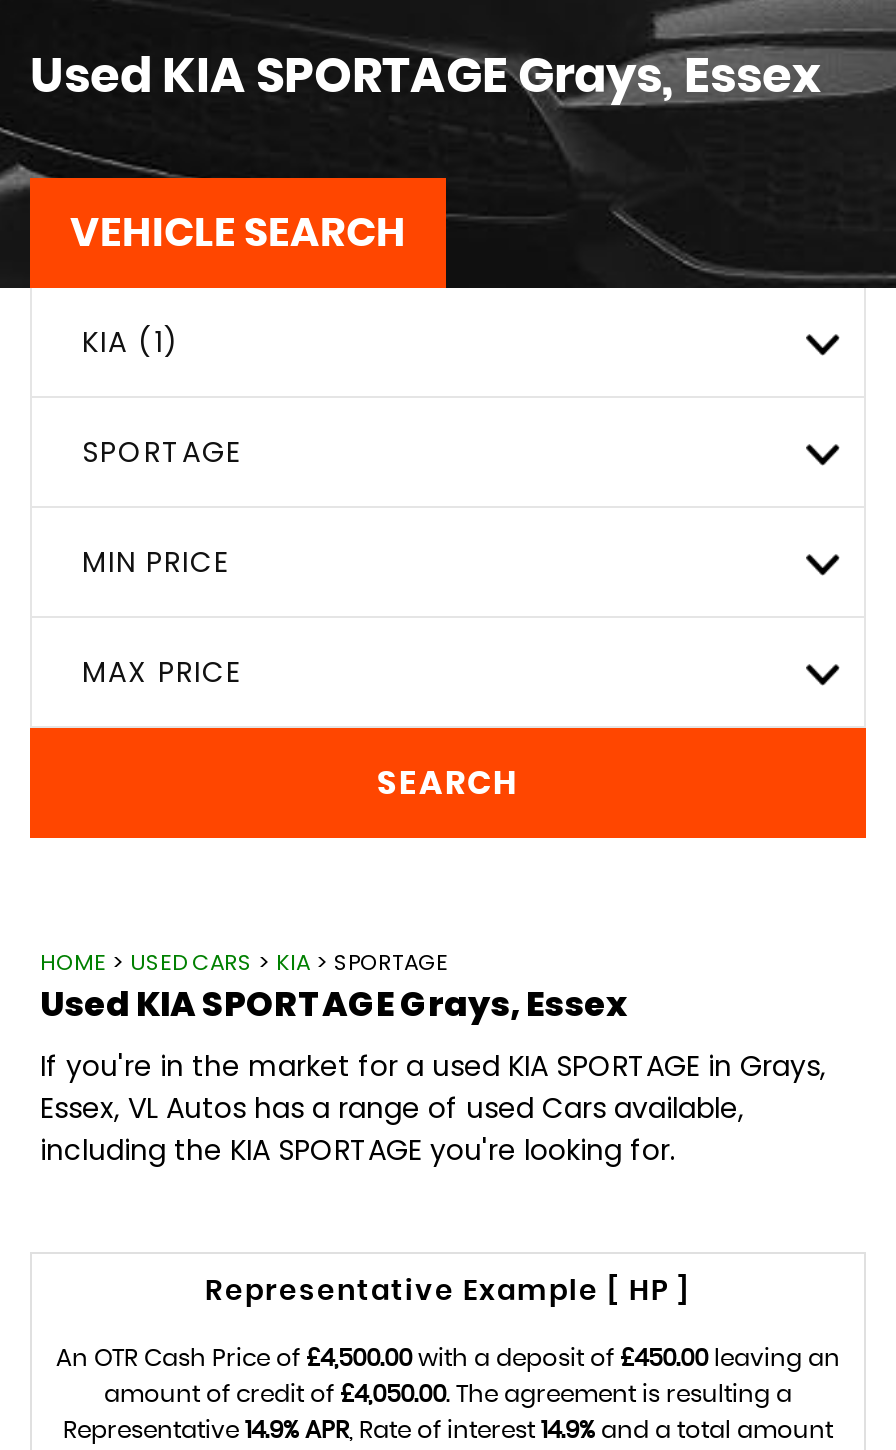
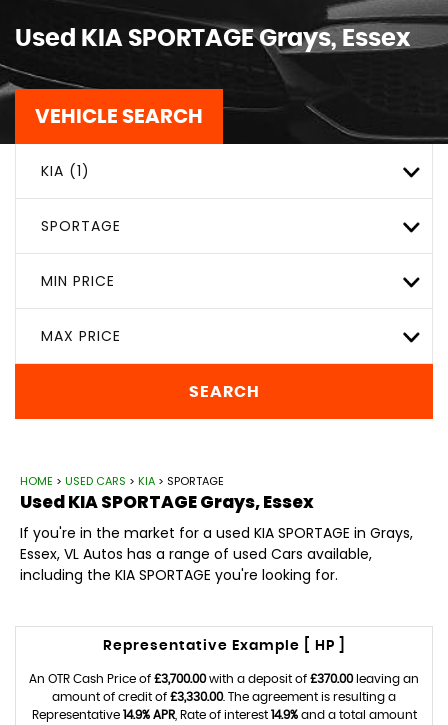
- An OTR Cash Price of £4,500.00 with a deposit of £450.00 leaving an
+ An OTR Cash Price of £3,700.00 with a deposit of £370.00 leaving an

- amount of credit of £4,050.00. The agreement is resulting a
+ amount of credit of £3,330.00. The agreement is resulting a
